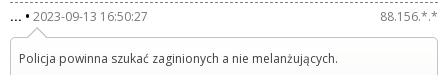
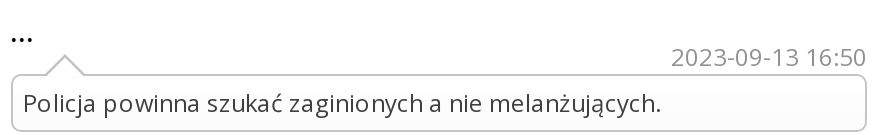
- 2023-09-13 16:50:27
- 88.156.*.*
+ 2023-09-13 16:50
